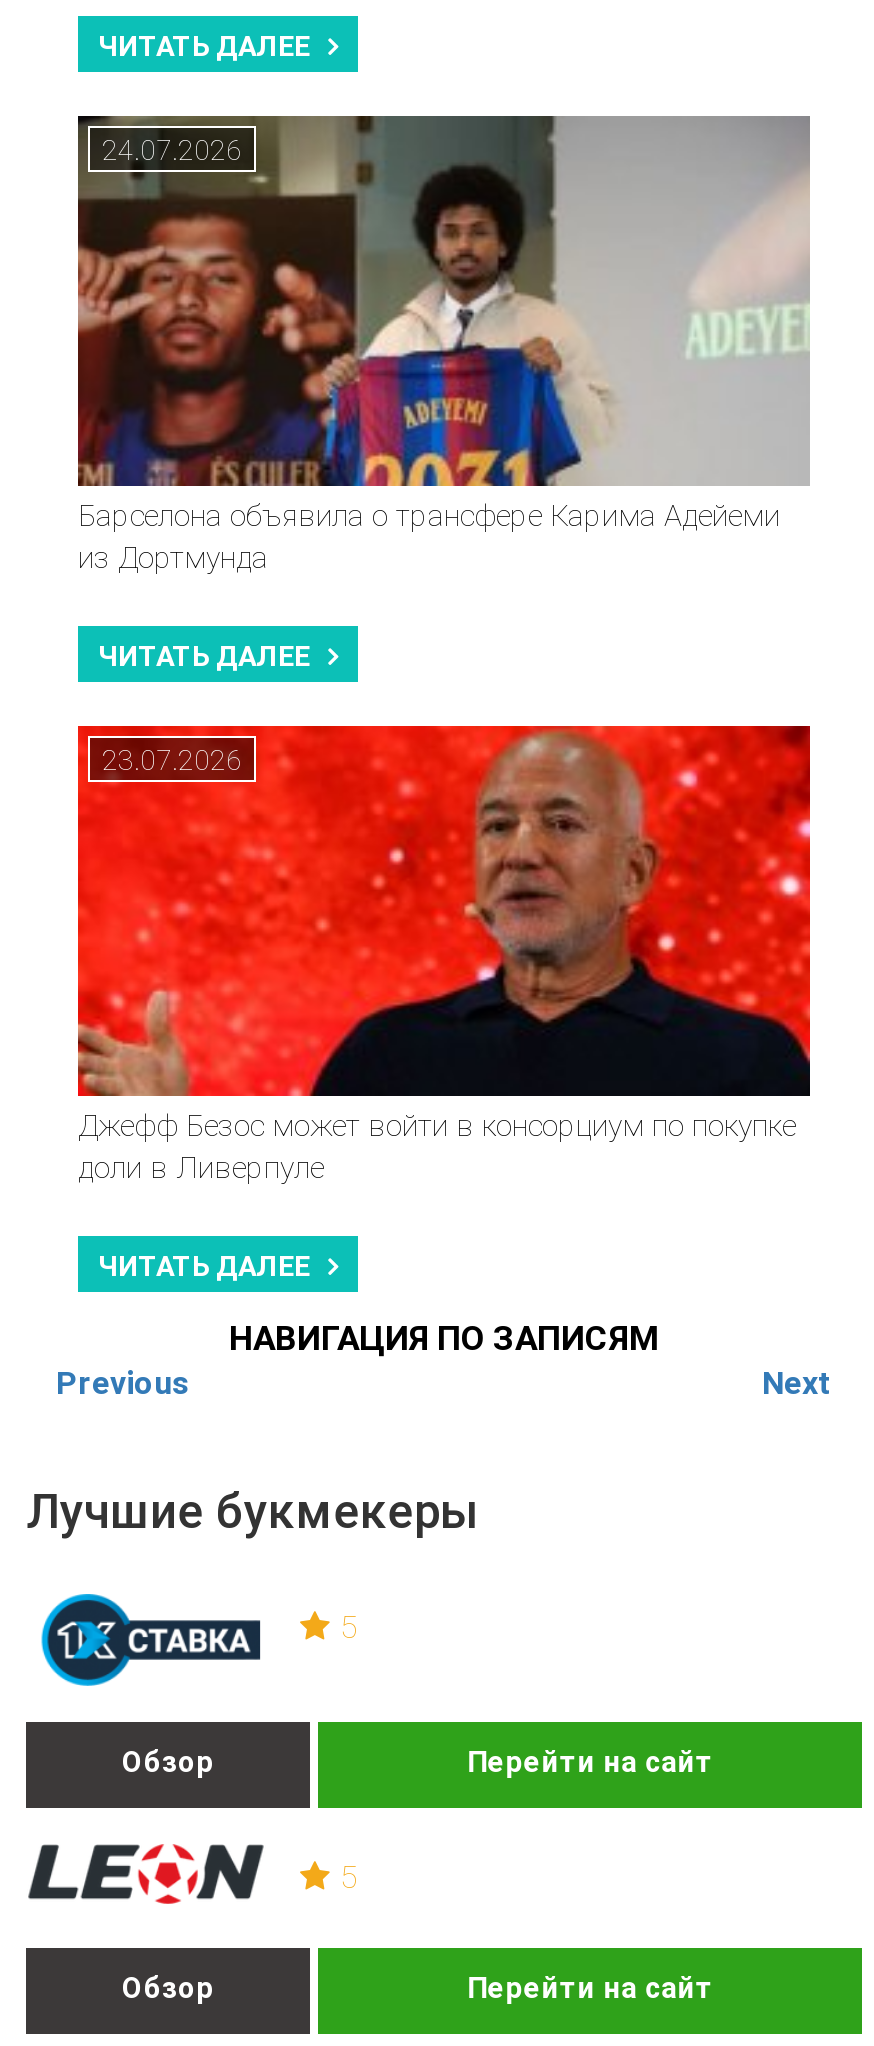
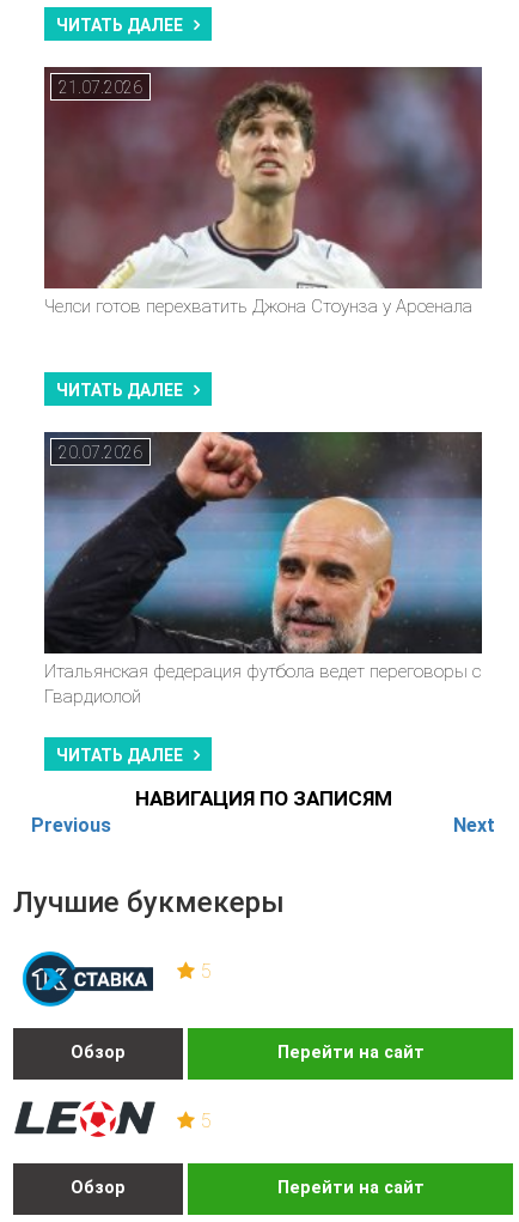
- [image]
- 24.07.2026
+ [image]
+ 21.07.2026

- Барселона объявила о трансфере Карима Адейеми
- из Дортмунда
+ Челси готов перехватить Джона Стоунза у Арсенала

- [image]
- 23.07.2026
+ [image]
+ 20.07.2026

- Джефф Безос может войти в консорциум по покупке
- доли в Ливерпуле
+ Итальянская федерация футбола ведет переговоры с
+ Гвардиолой
